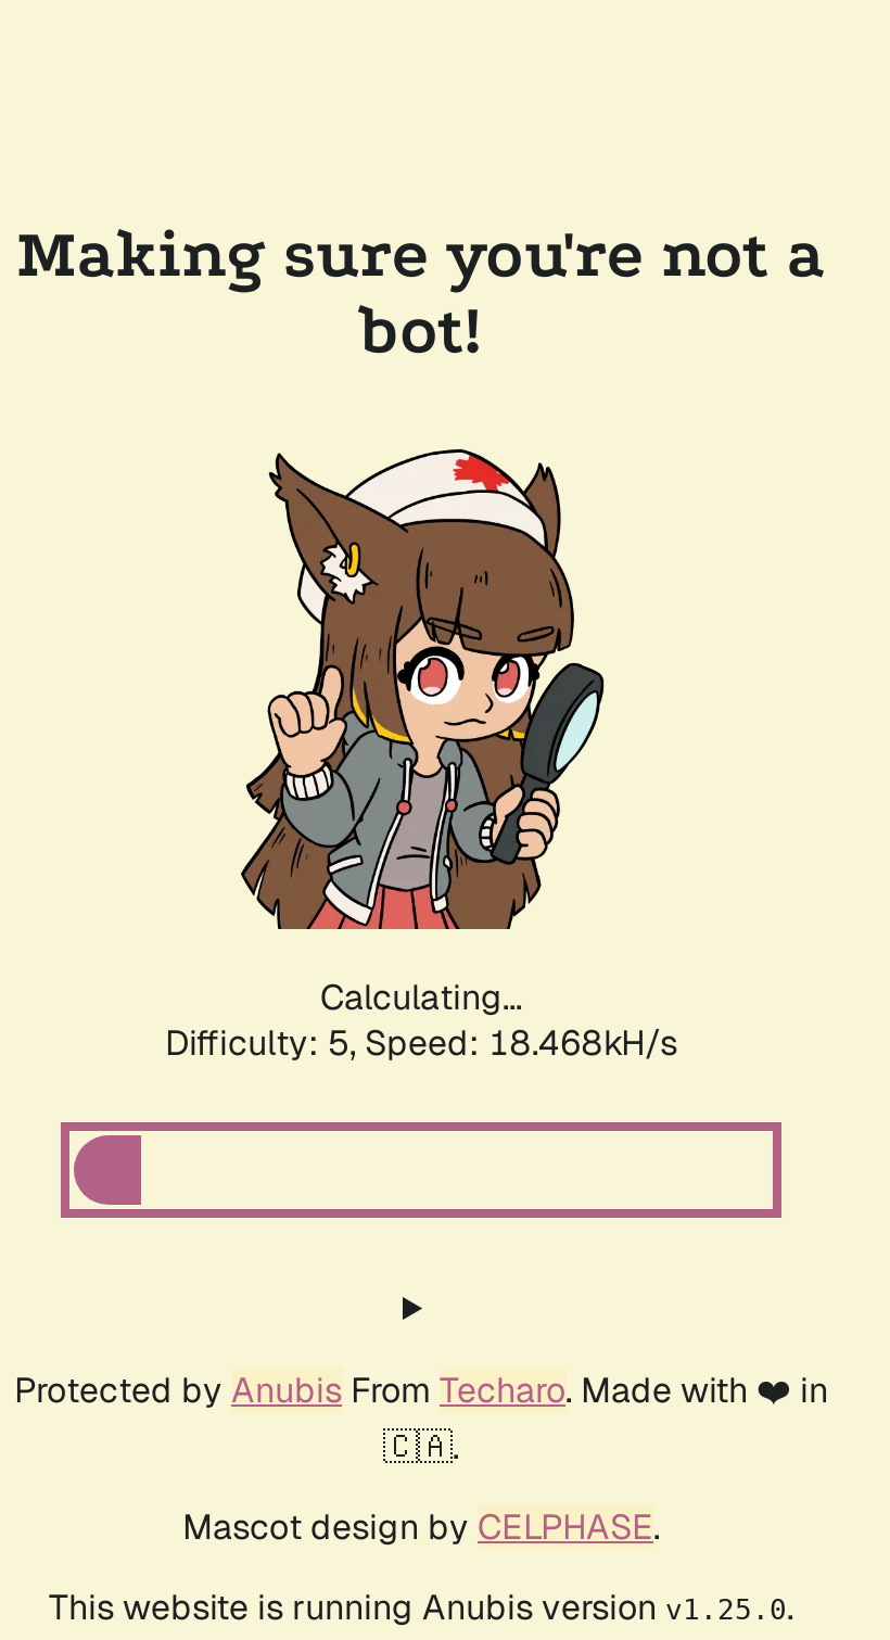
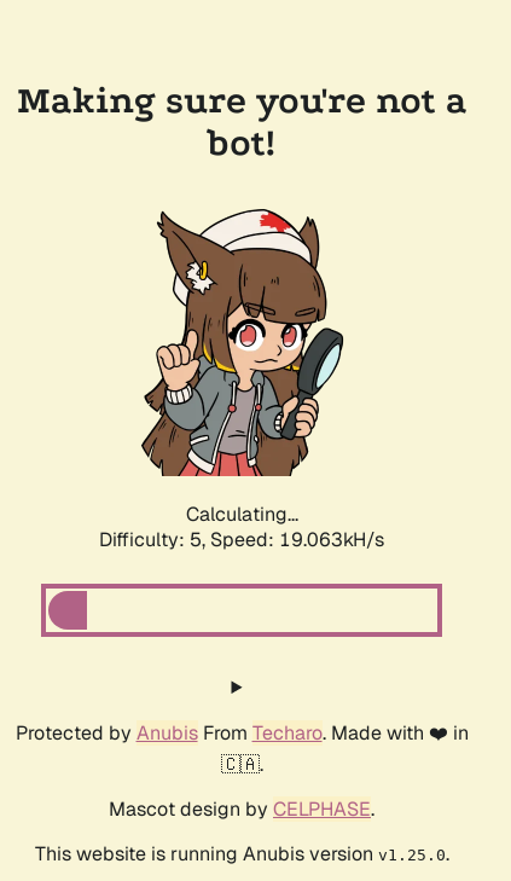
- Difficulty: 5, Speed: 18.468kH/s
+ Difficulty: 5, Speed: 19.063kH/s
